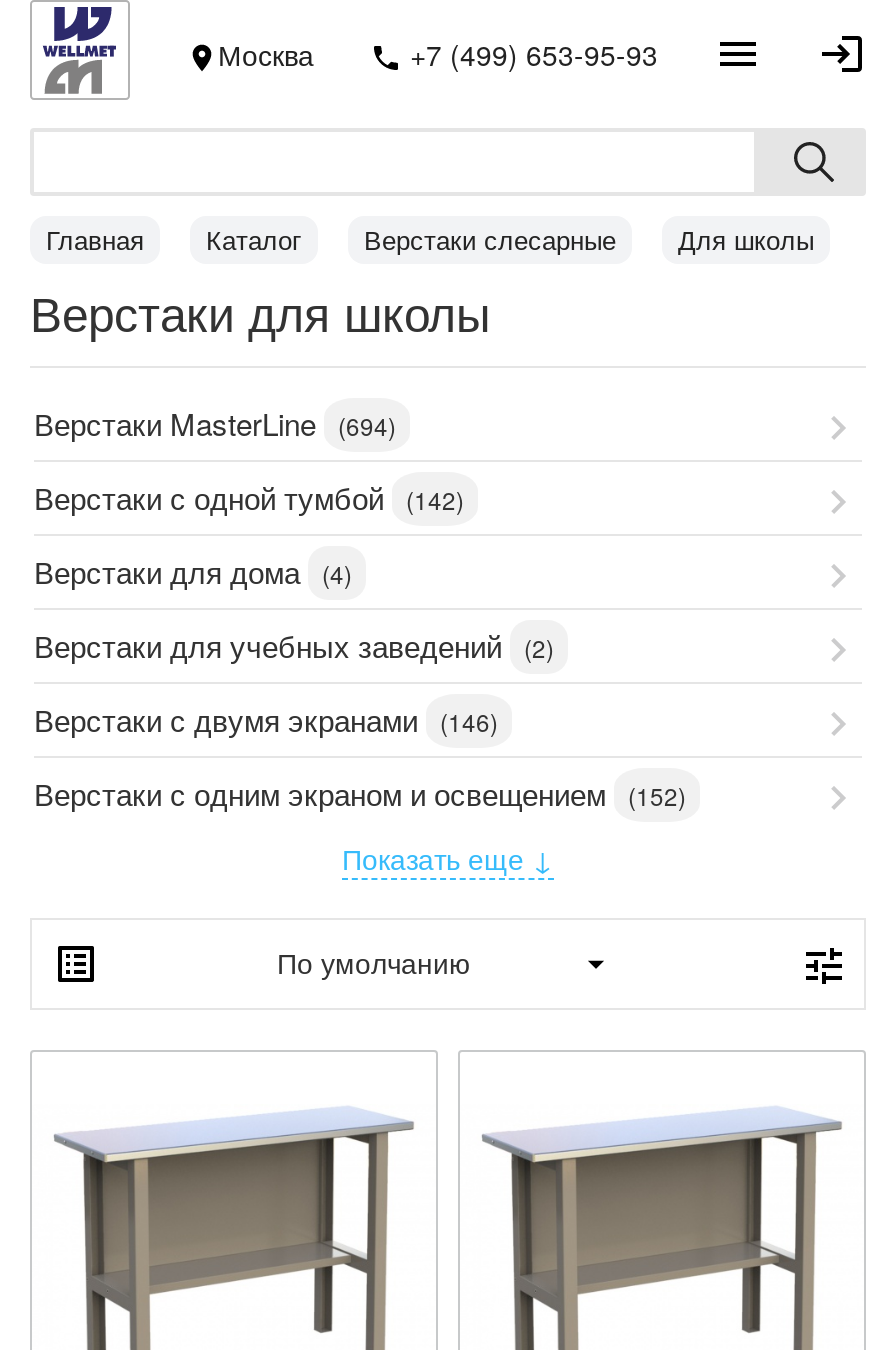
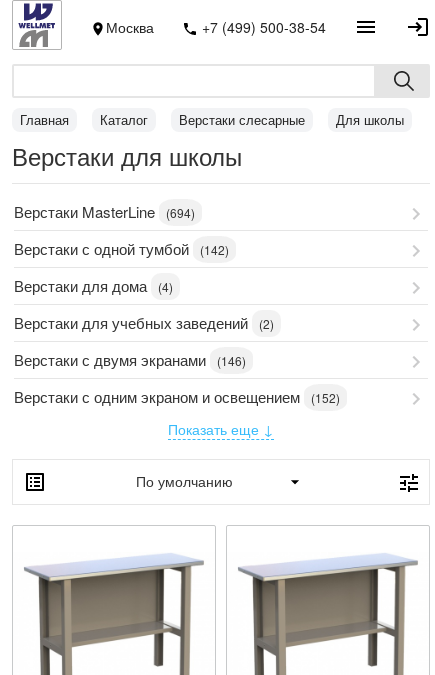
- +7 (499) 653-95-93
+ +7 (499) 500-38-54
